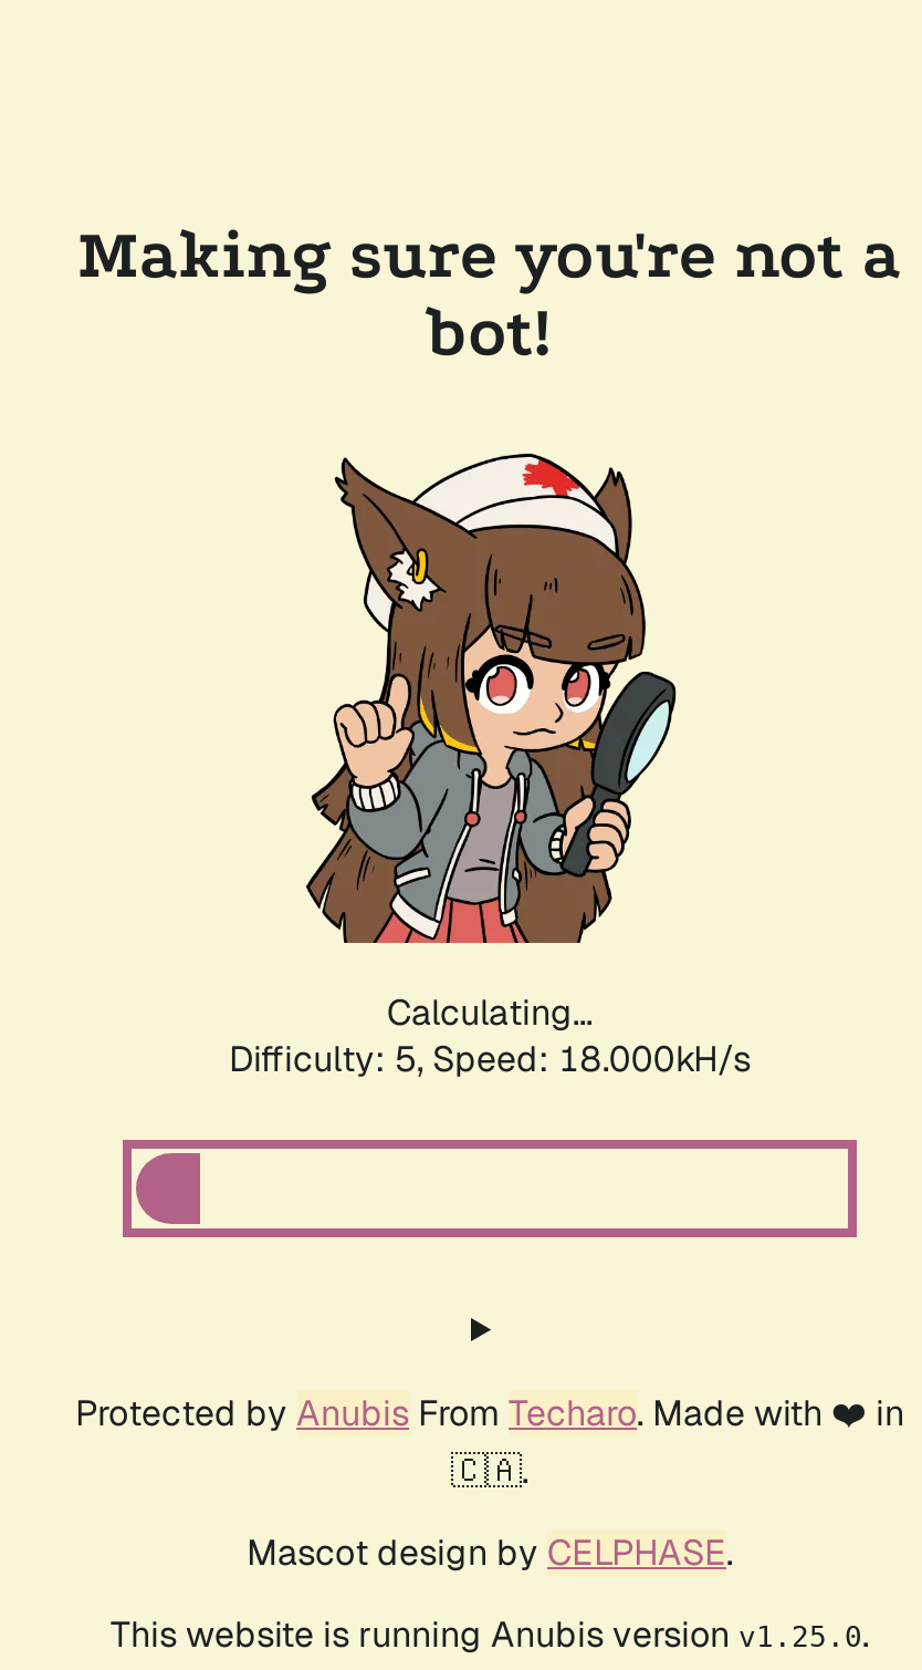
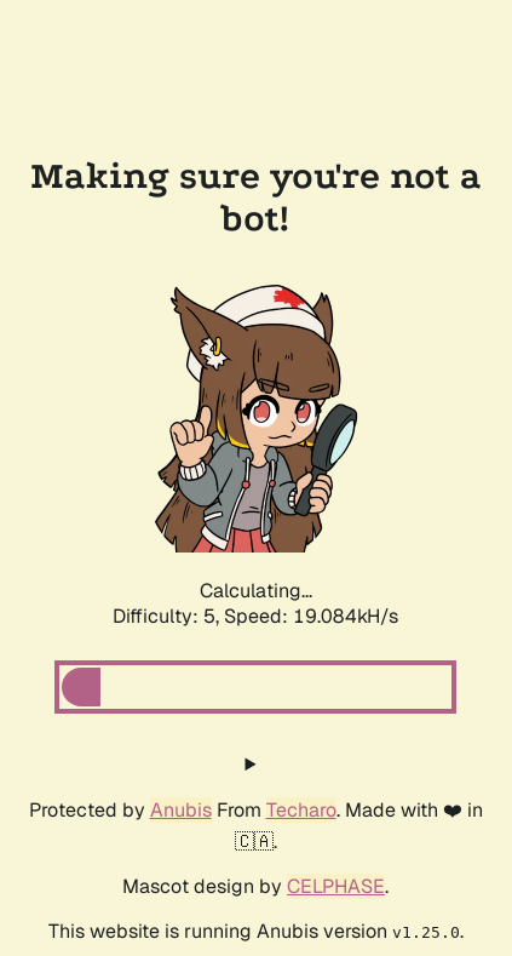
- Difficulty: 5, Speed: 18.000kH/s
+ Difficulty: 5, Speed: 19.084kH/s
